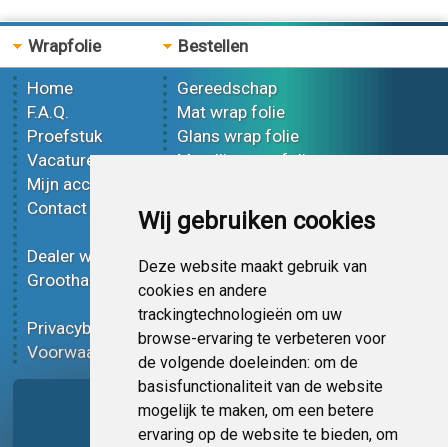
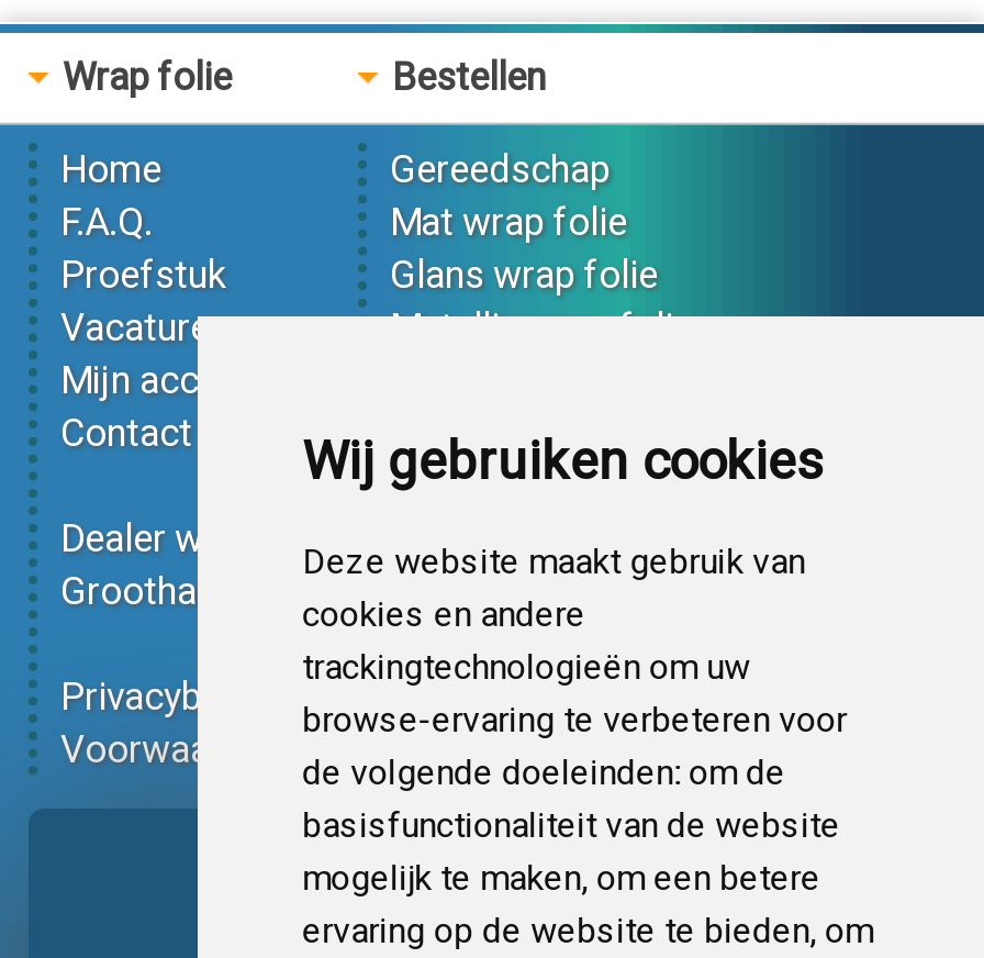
- Wrapfolie
+ Wrap folie
